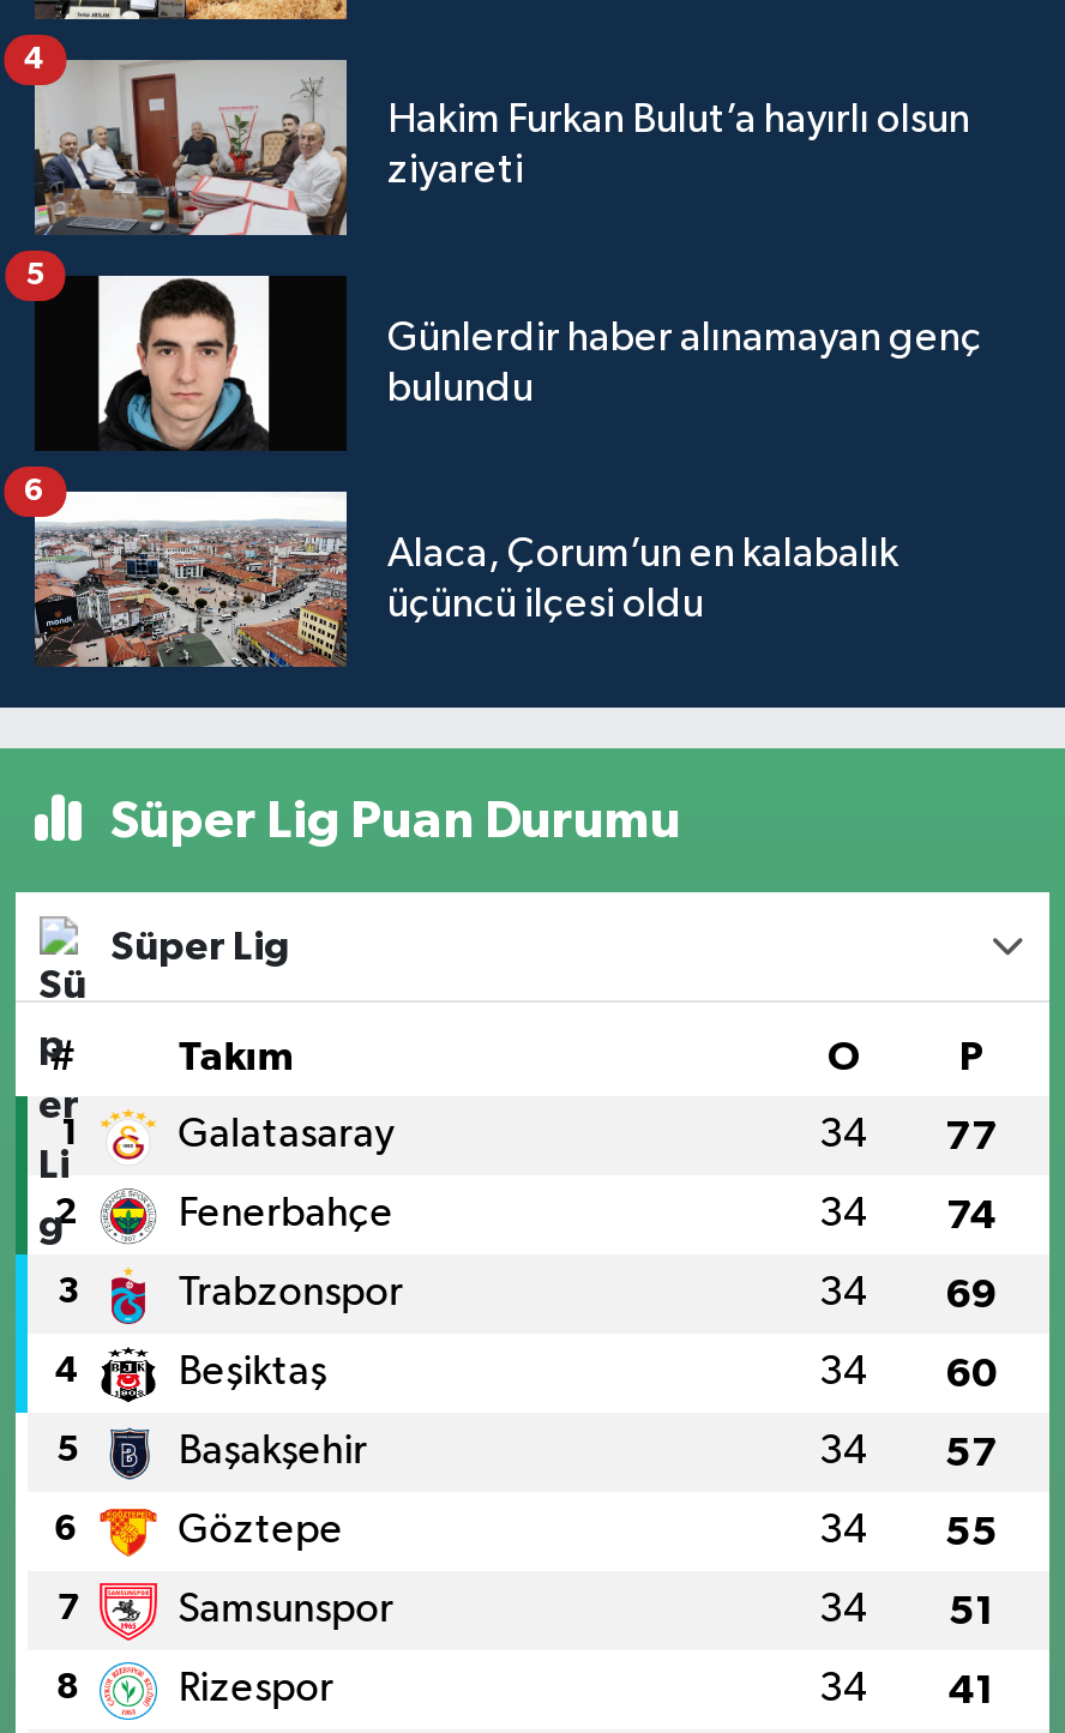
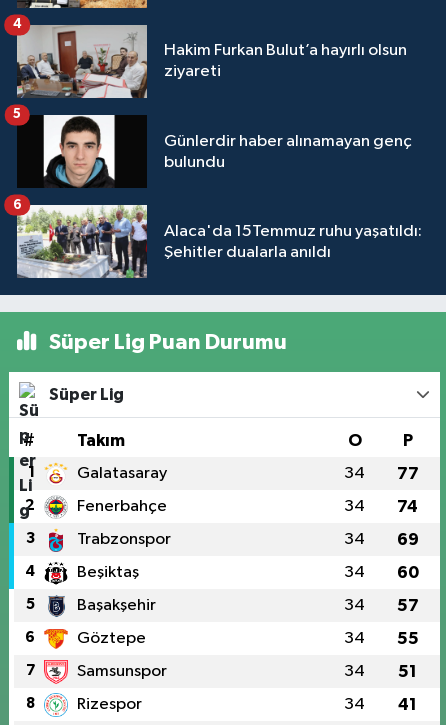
- [image]
- Alaca, Çorum’un en kalabalık
- üçüncü ilçesi oldu
+ [image]
+ Alaca'da 15Temmuz ruhu yaşatıldı:
+ Şehitler dualarla anıldı
